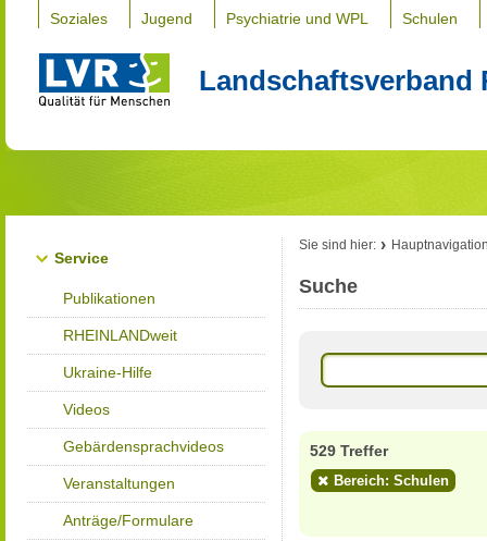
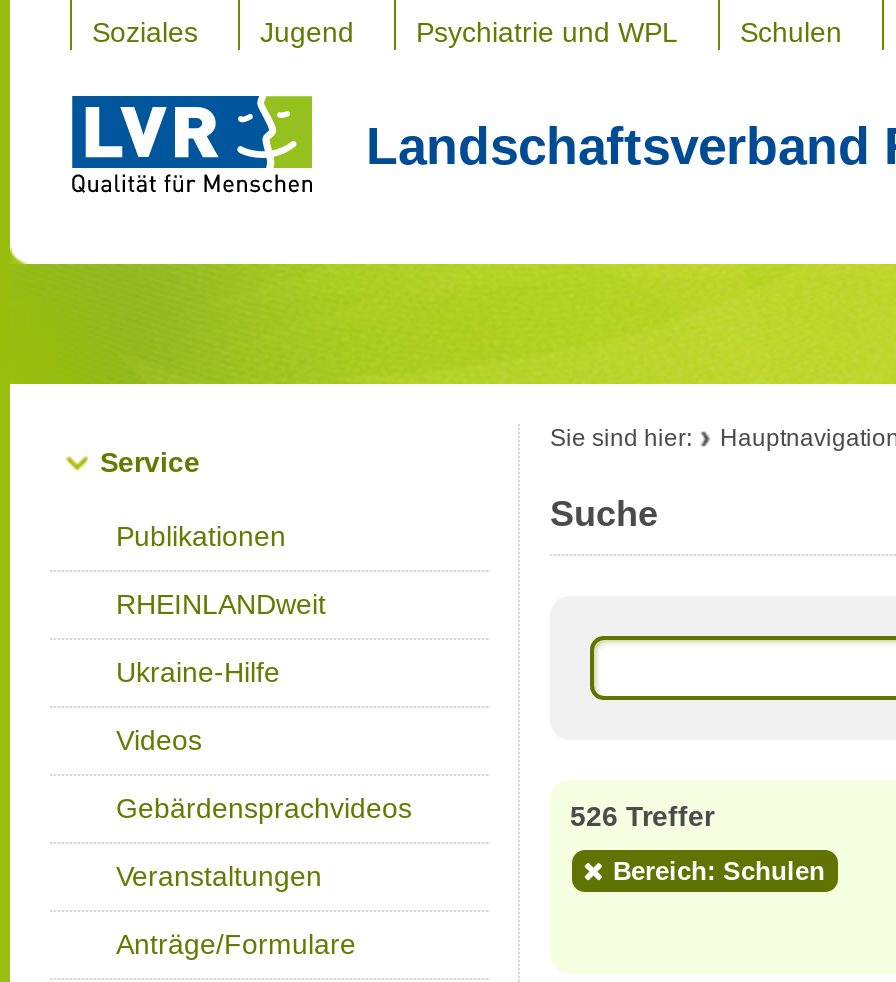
- 529 Treffer
+ 526 Treffer
